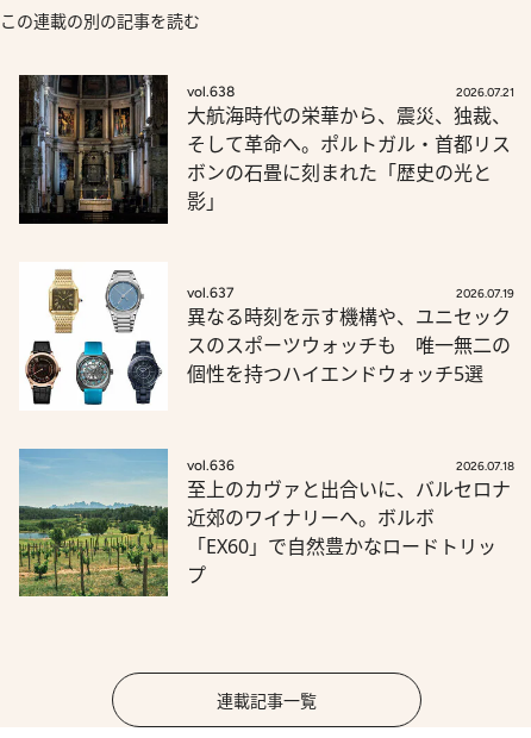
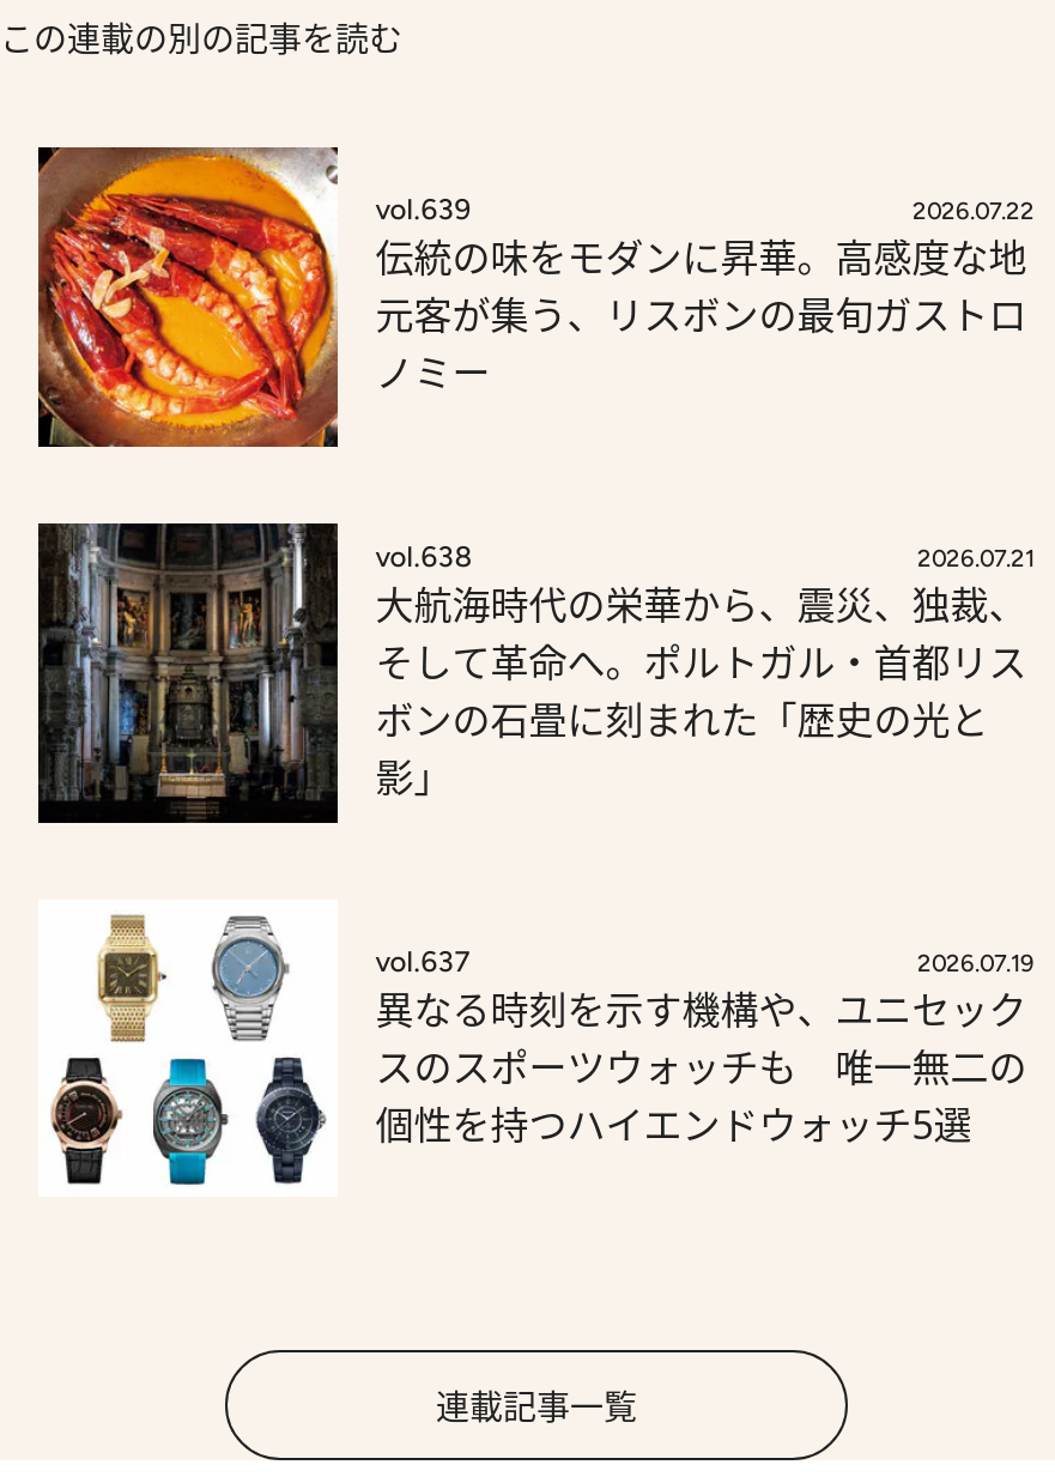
+ [image]
+ vol.639
+ 2026.07.22
+ 伝統の味をモダンに昇華。高感度な地
+ 元客が集う、リスボンの最旬ガストロ
+ ノミー

moved down: [image] | vol.638 | 2026.07.21 | ... | スのスポーツウォッチも 唯一無二の | 個性を持つハイエンドウォッチ5選

- [image]
- vol.636
- 2026.07.18
- 至上のカヴァと出合いに、バルセロナ
- 近郊のワイナリーへ。ボルボ
- 「EX60」で自然豊かなロードトリッ
- プ
